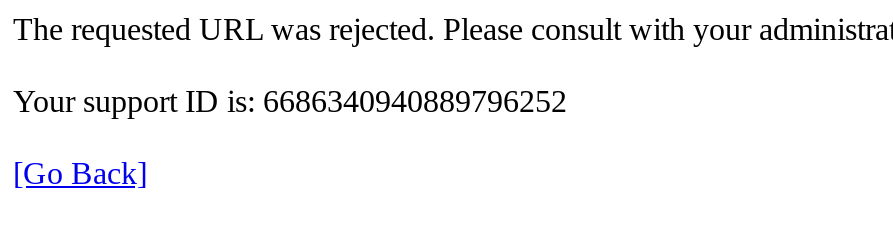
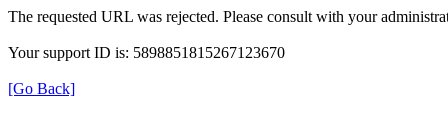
- Your support ID is: 6686340940889796252
+ Your support ID is: 5898851815267123670
